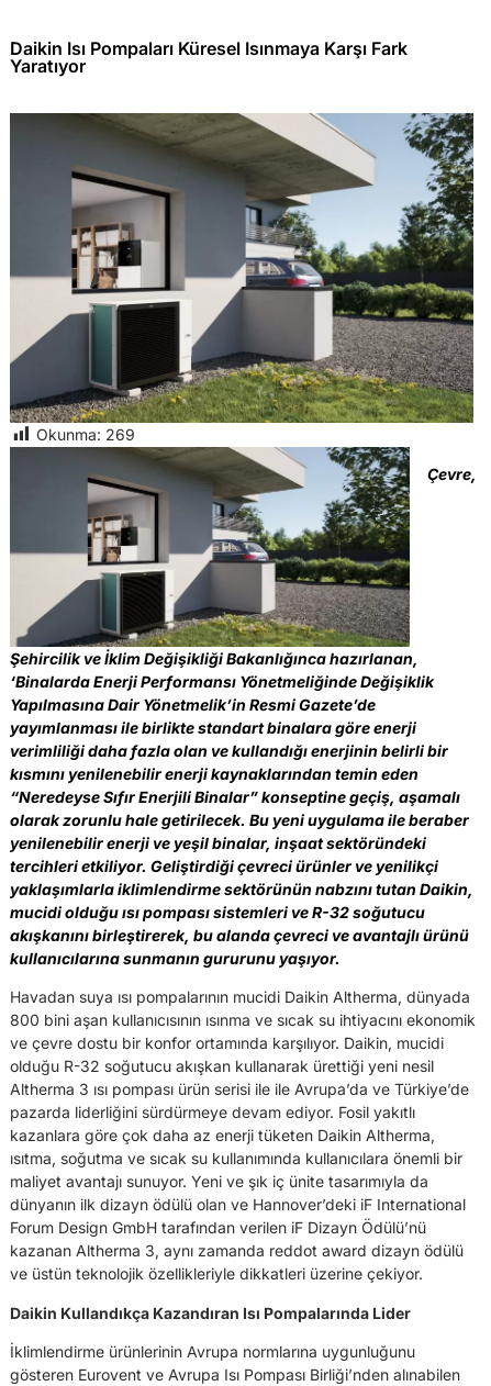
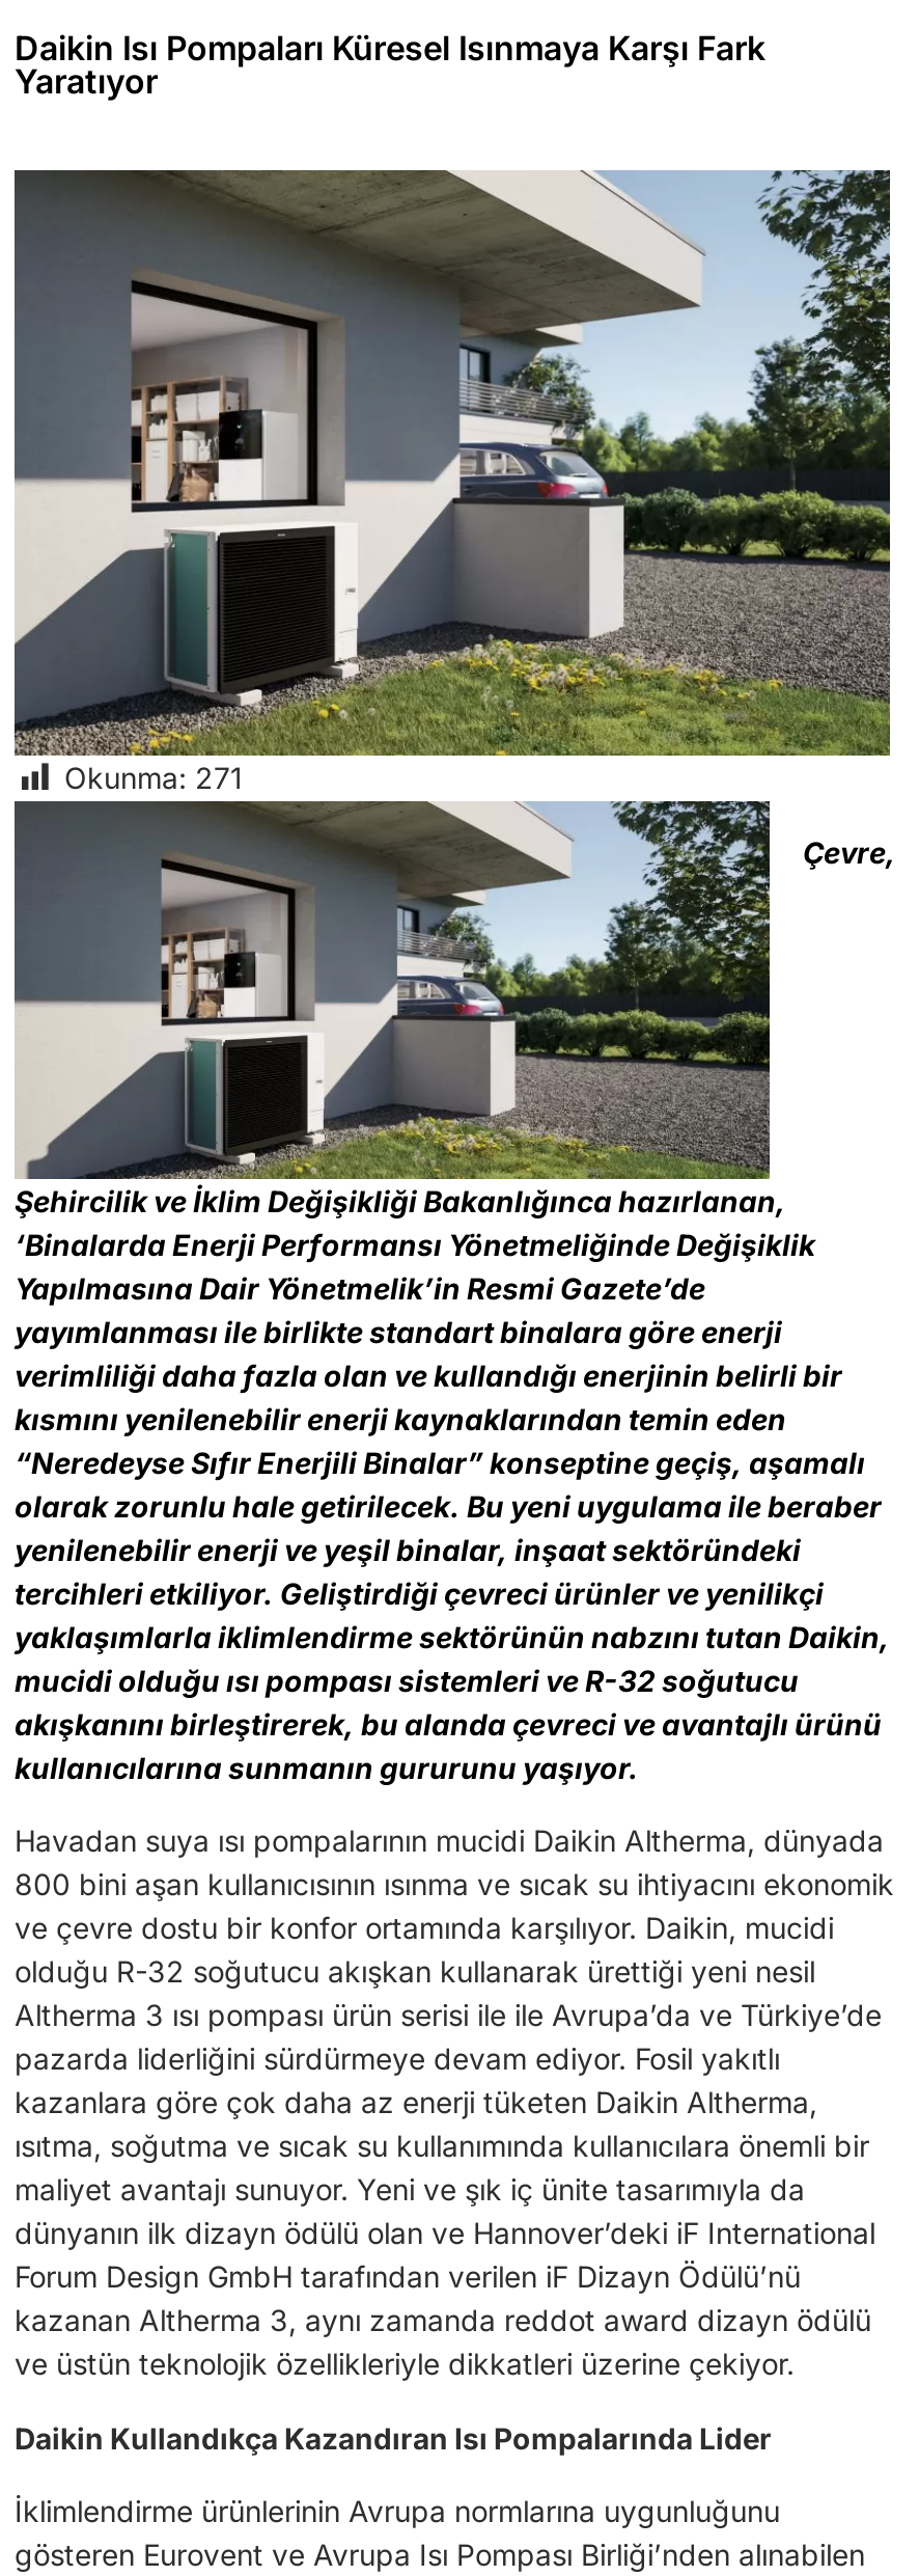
- Okunma: 269
+ Okunma: 271
